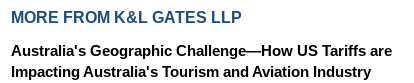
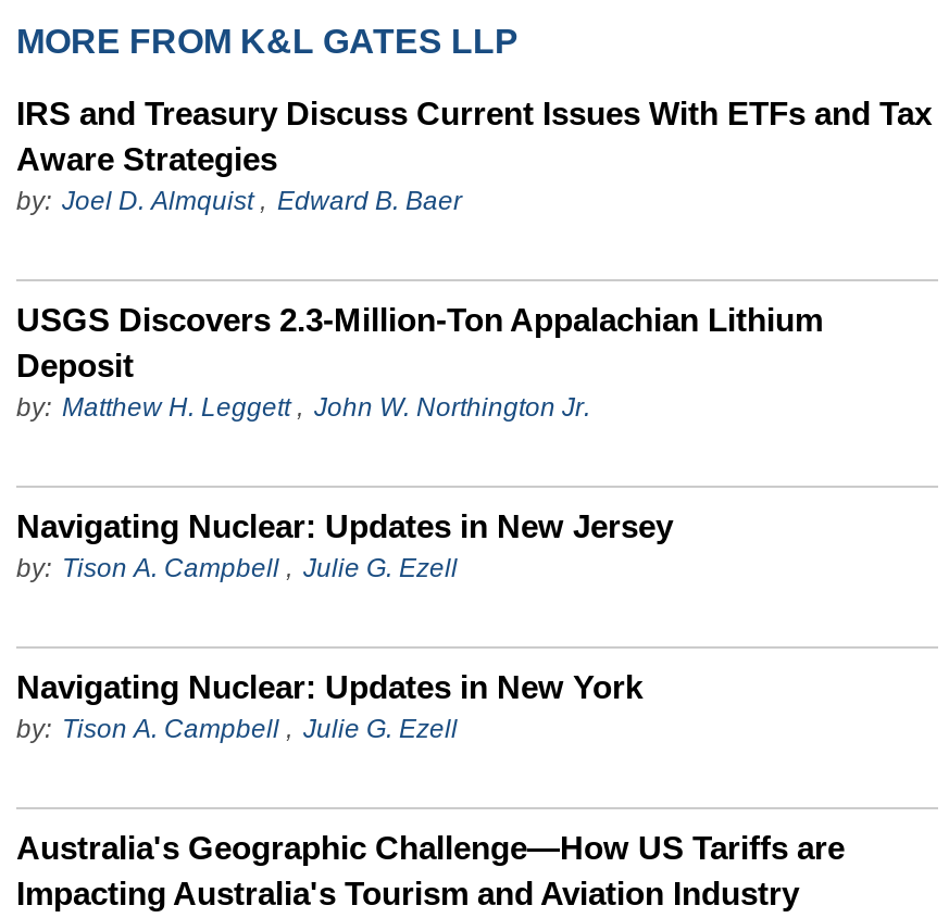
+ IRS and Treasury Discuss Current Issues With ETFs and Tax
+ Aware Strategies
+ by: Joel D. Almquist, Edward B. Baer
+ USGS Discovers 2.3-Million-Ton Appalachian Lithium
+ Deposit
+ by: Matthew H. Leggett, John W. Northington Jr.
+ Navigating Nuclear: Updates in New Jersey
+ by: Tison A. Campbell, Julie G. Ezell
+ Navigating Nuclear: Updates in New York
+ by: Tison A. Campbell, Julie G. Ezell
